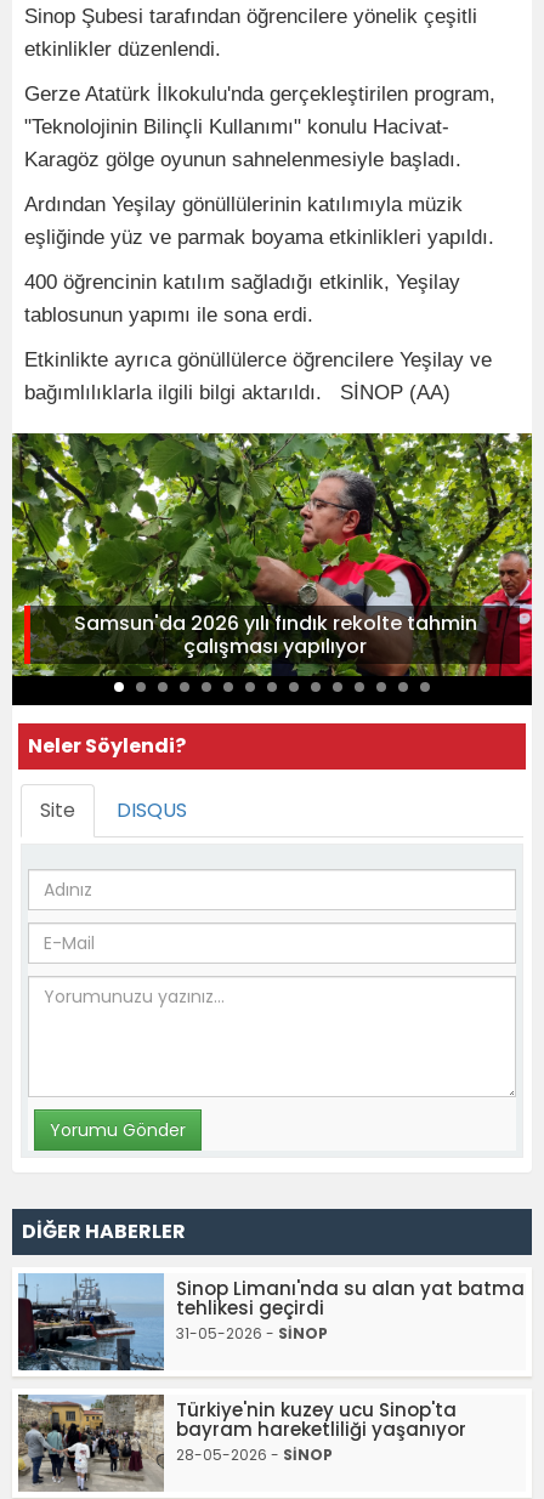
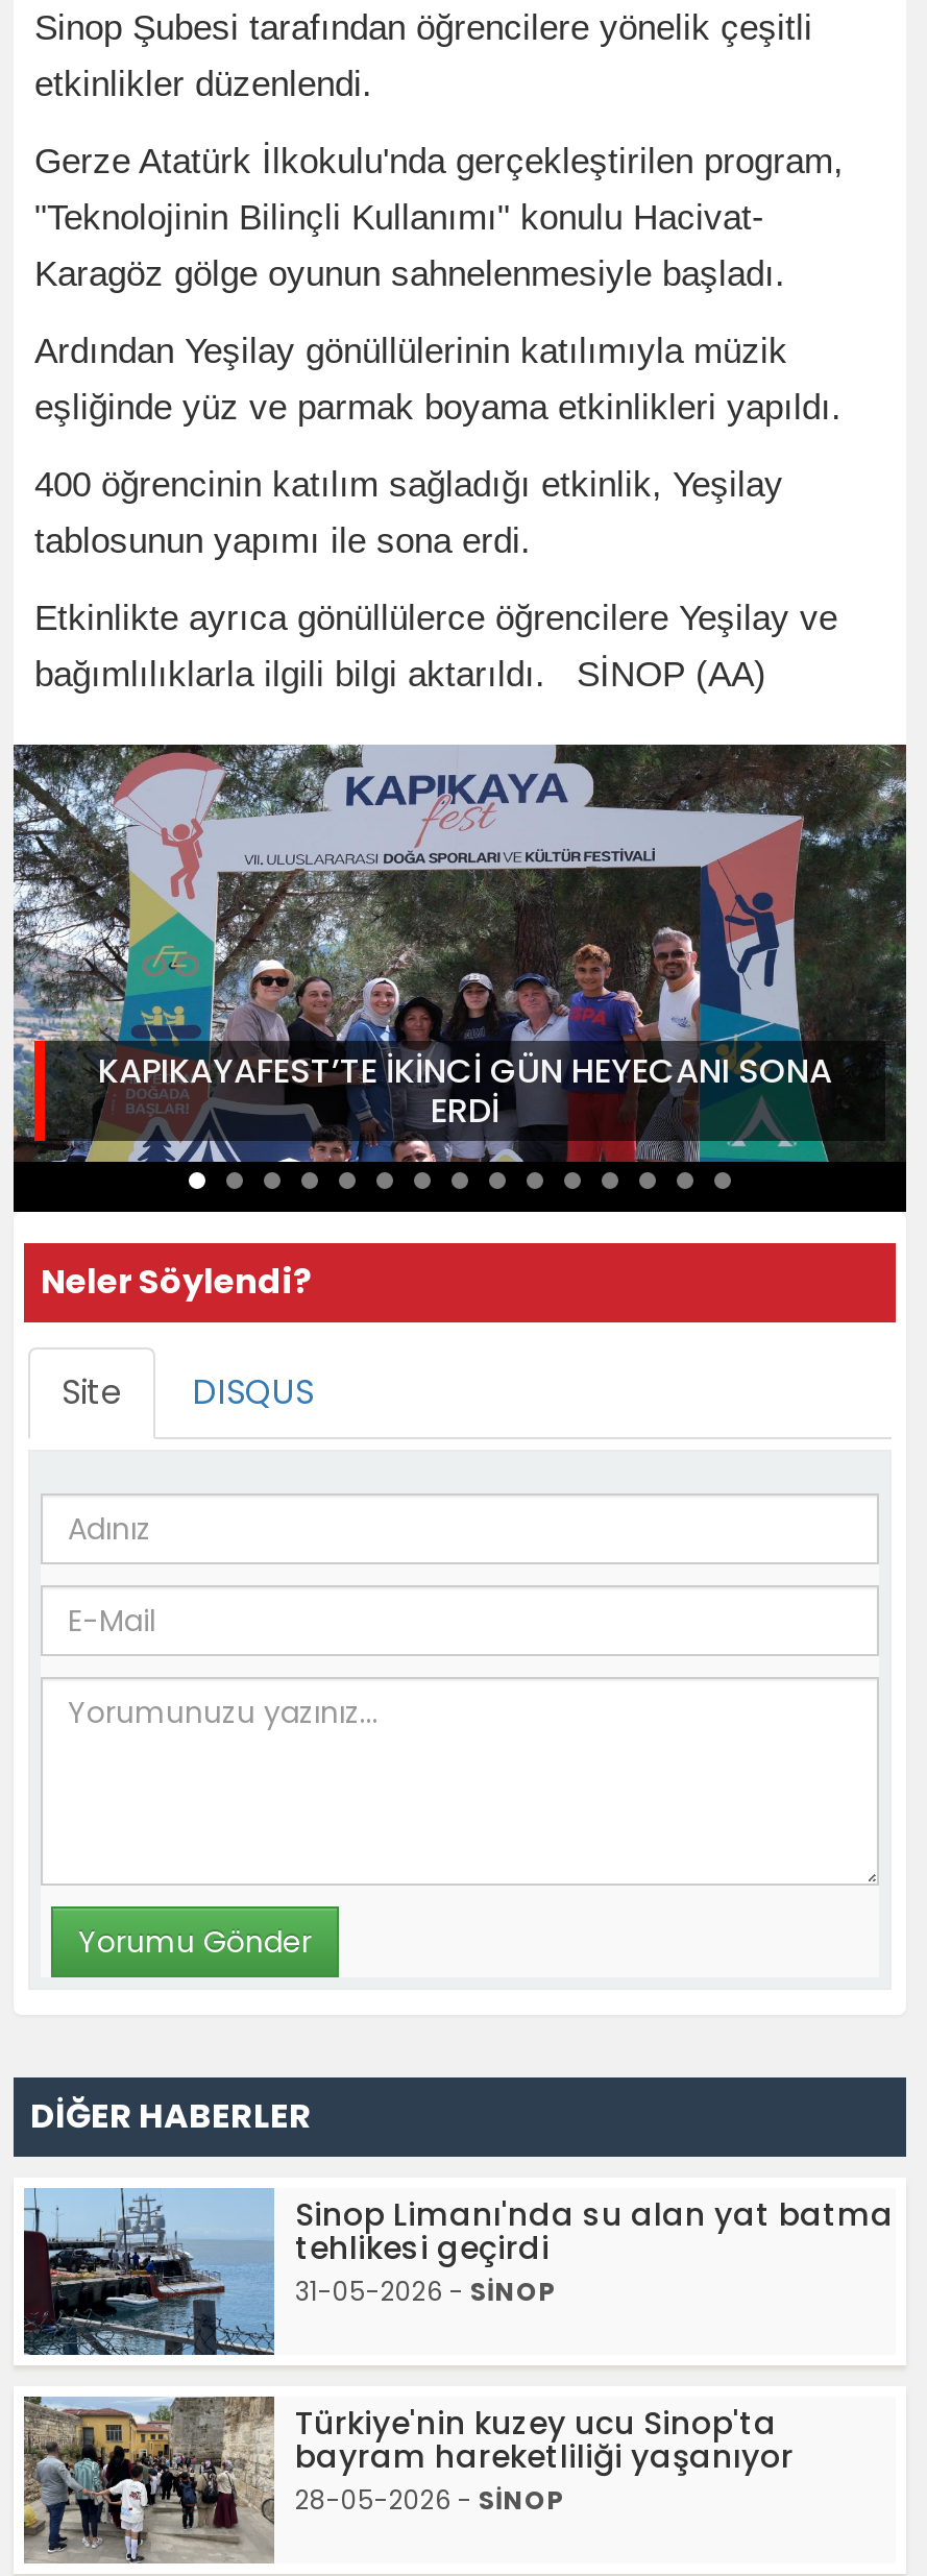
- [image]
- Samsun'da 2026 yılı fındık rekolte tahmin
- çalışması yapılıyor
+ [image]
+ KAPIKAYAFEST’TE İKİNCİ GÜN HEYECANI SONA
+ ERDİ
